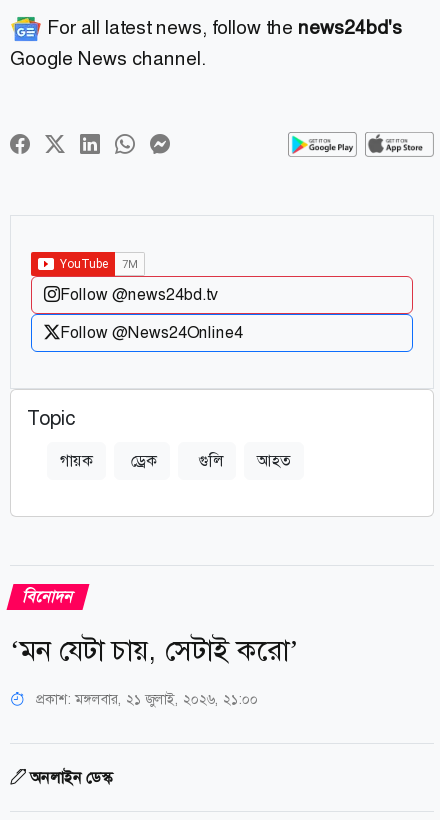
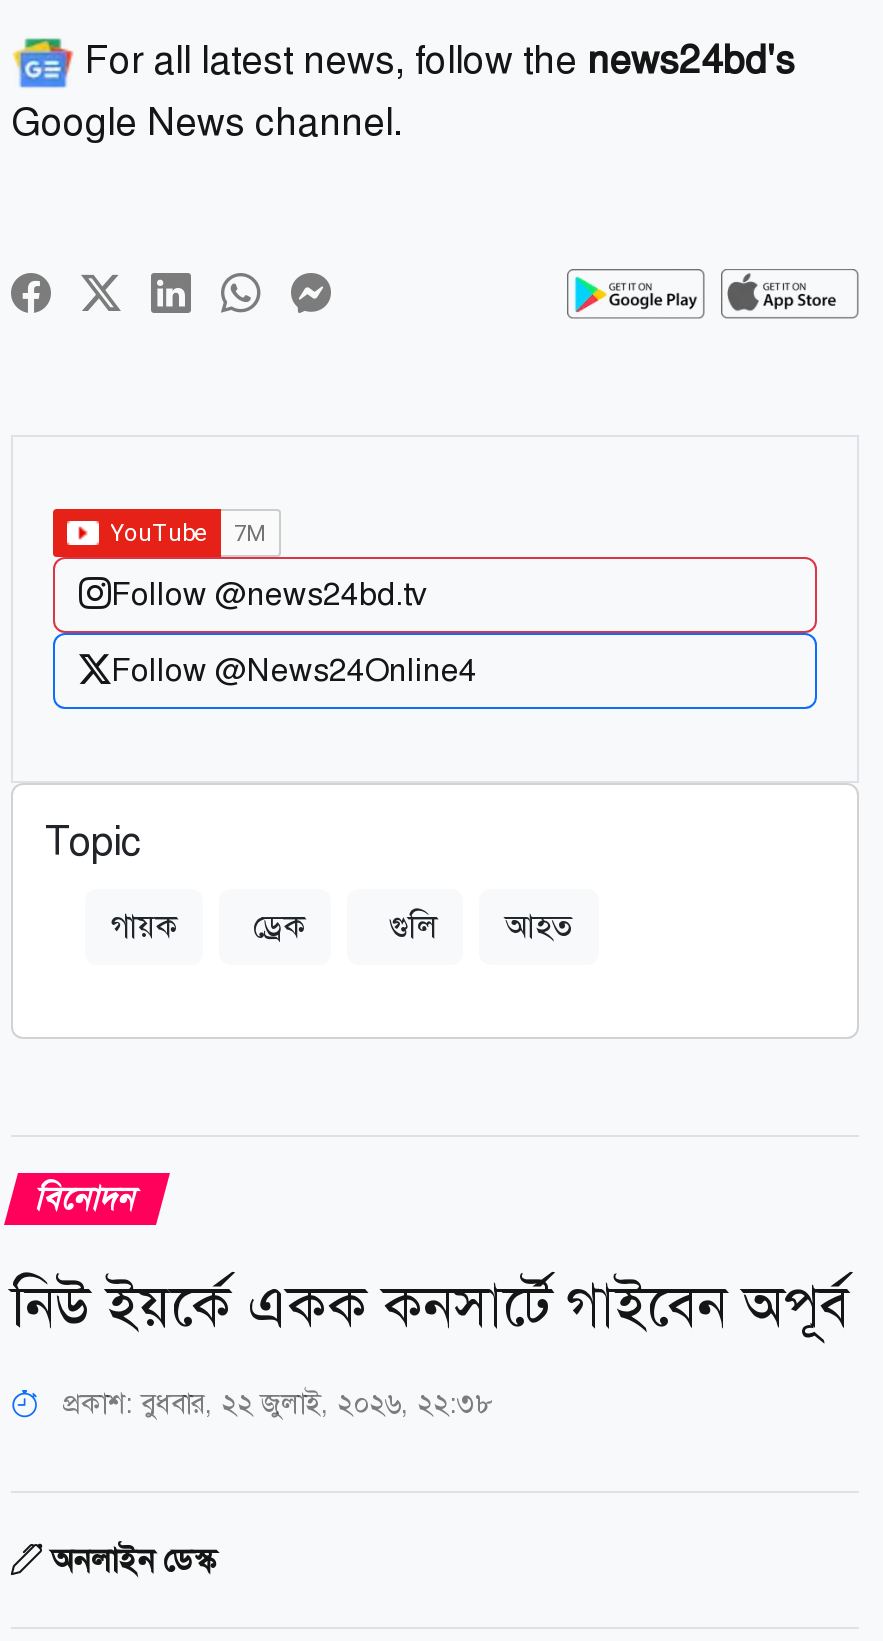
- ‘মন যেটা চায়, সেটাই করো’
+ নিউ ইয়র্কে একক কনসার্টে গাইবেন অপূর্ব

- প্রকাশ: মঙ্গলবার, ২১ জুলাই, ২০২৬, ২১:০০
+ প্রকাশ: বুধবার, ২২ জুলাই, ২০২৬, ২২:৩৮
